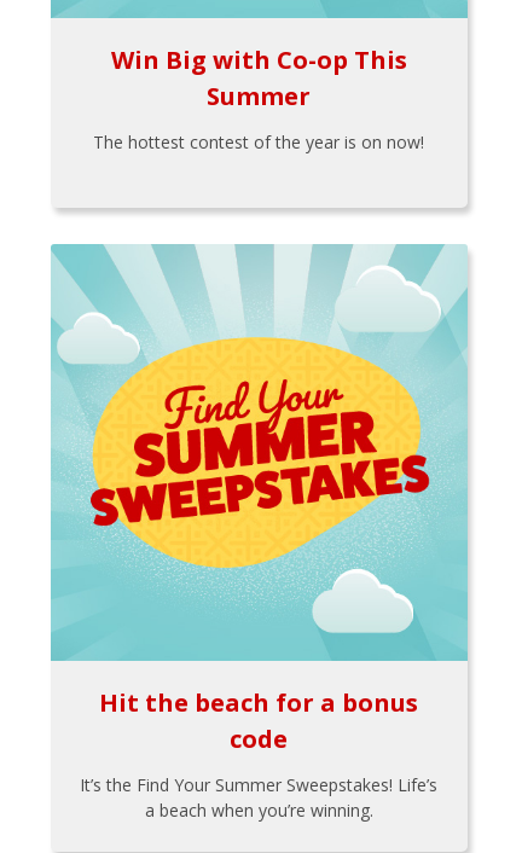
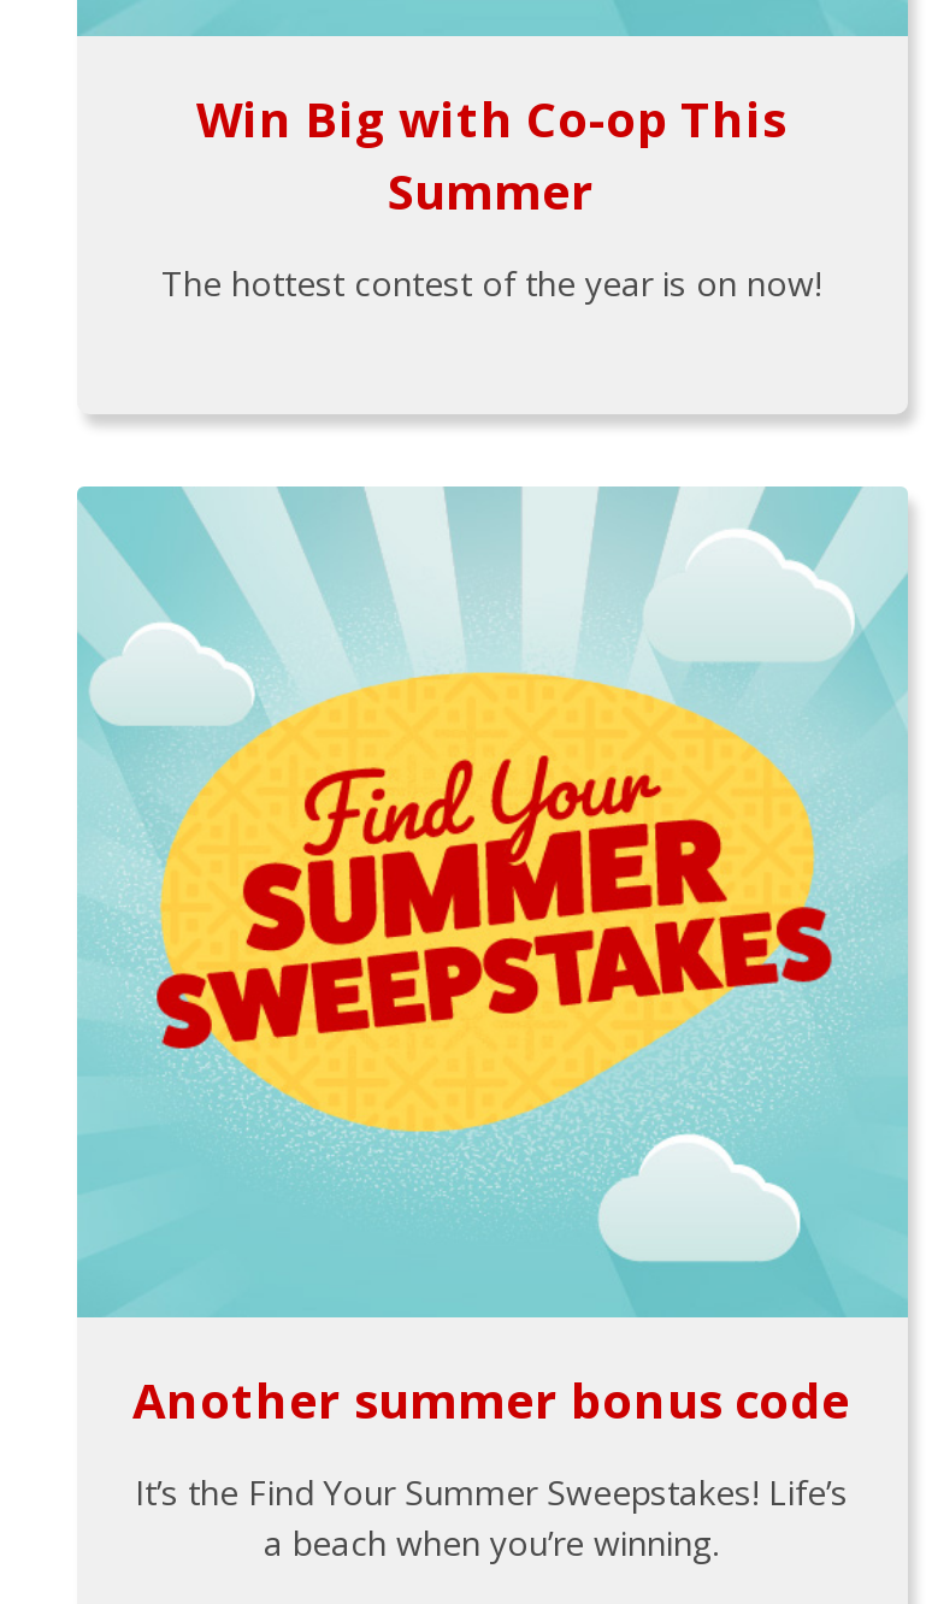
- Hit the beach for a bonus
- code
+ Another summer bonus code
